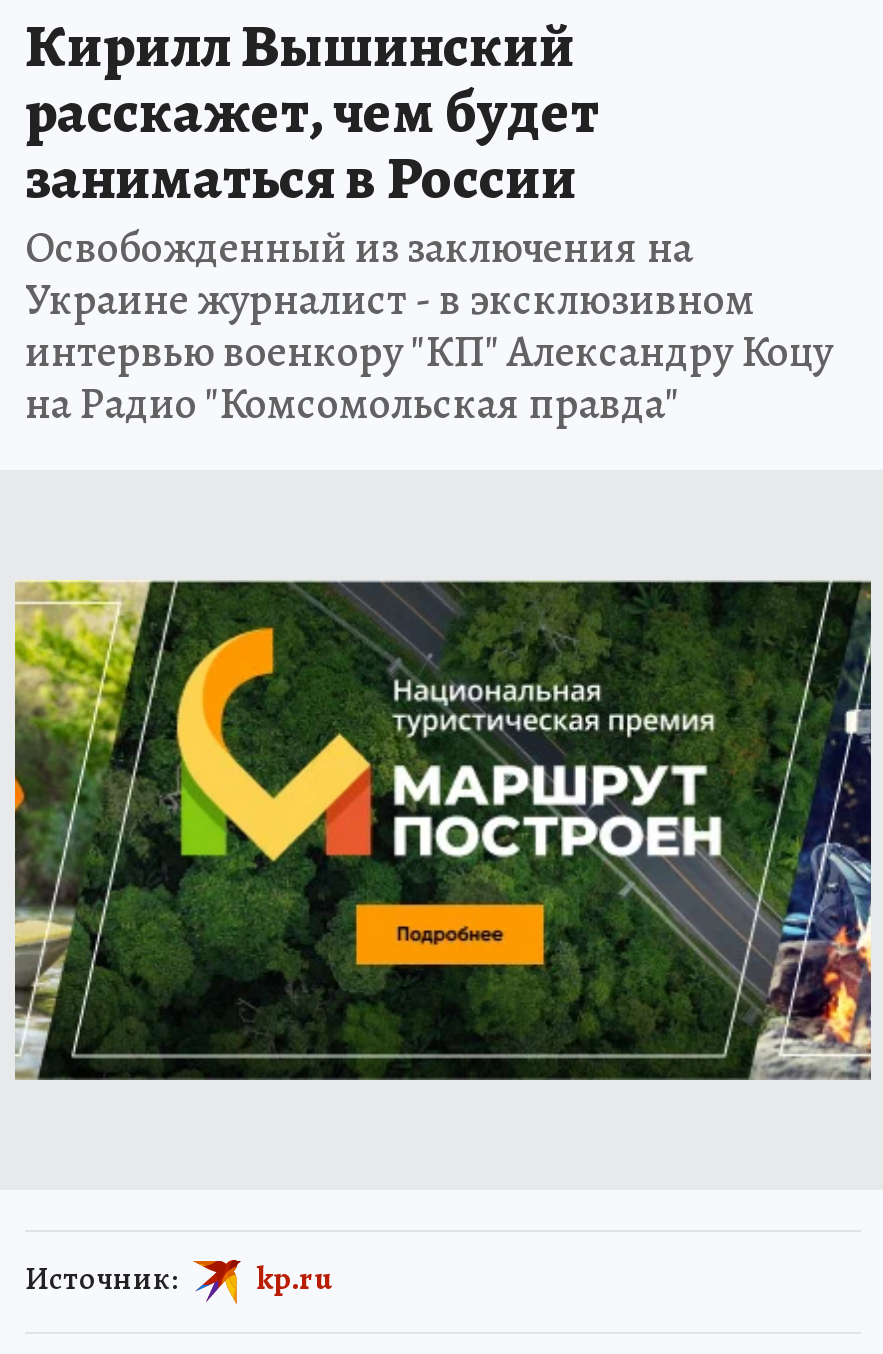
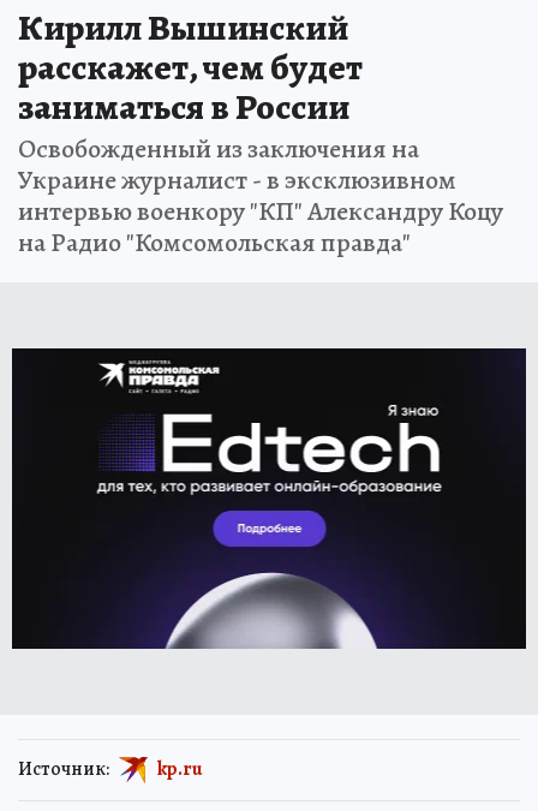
- [image]
+ [image]
